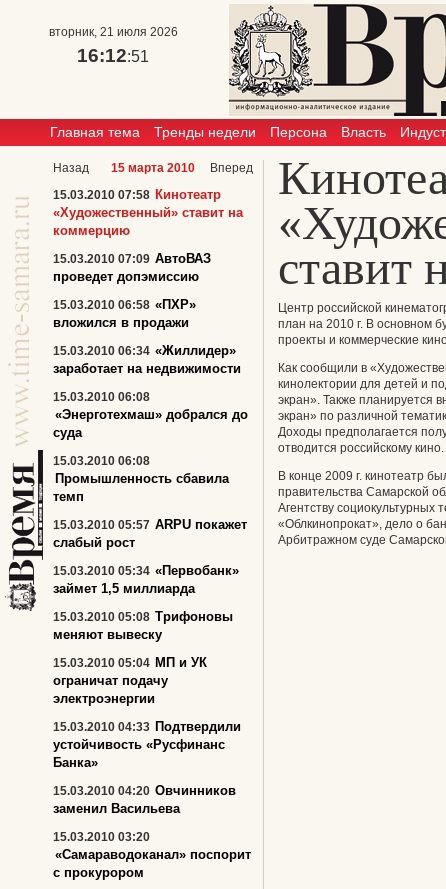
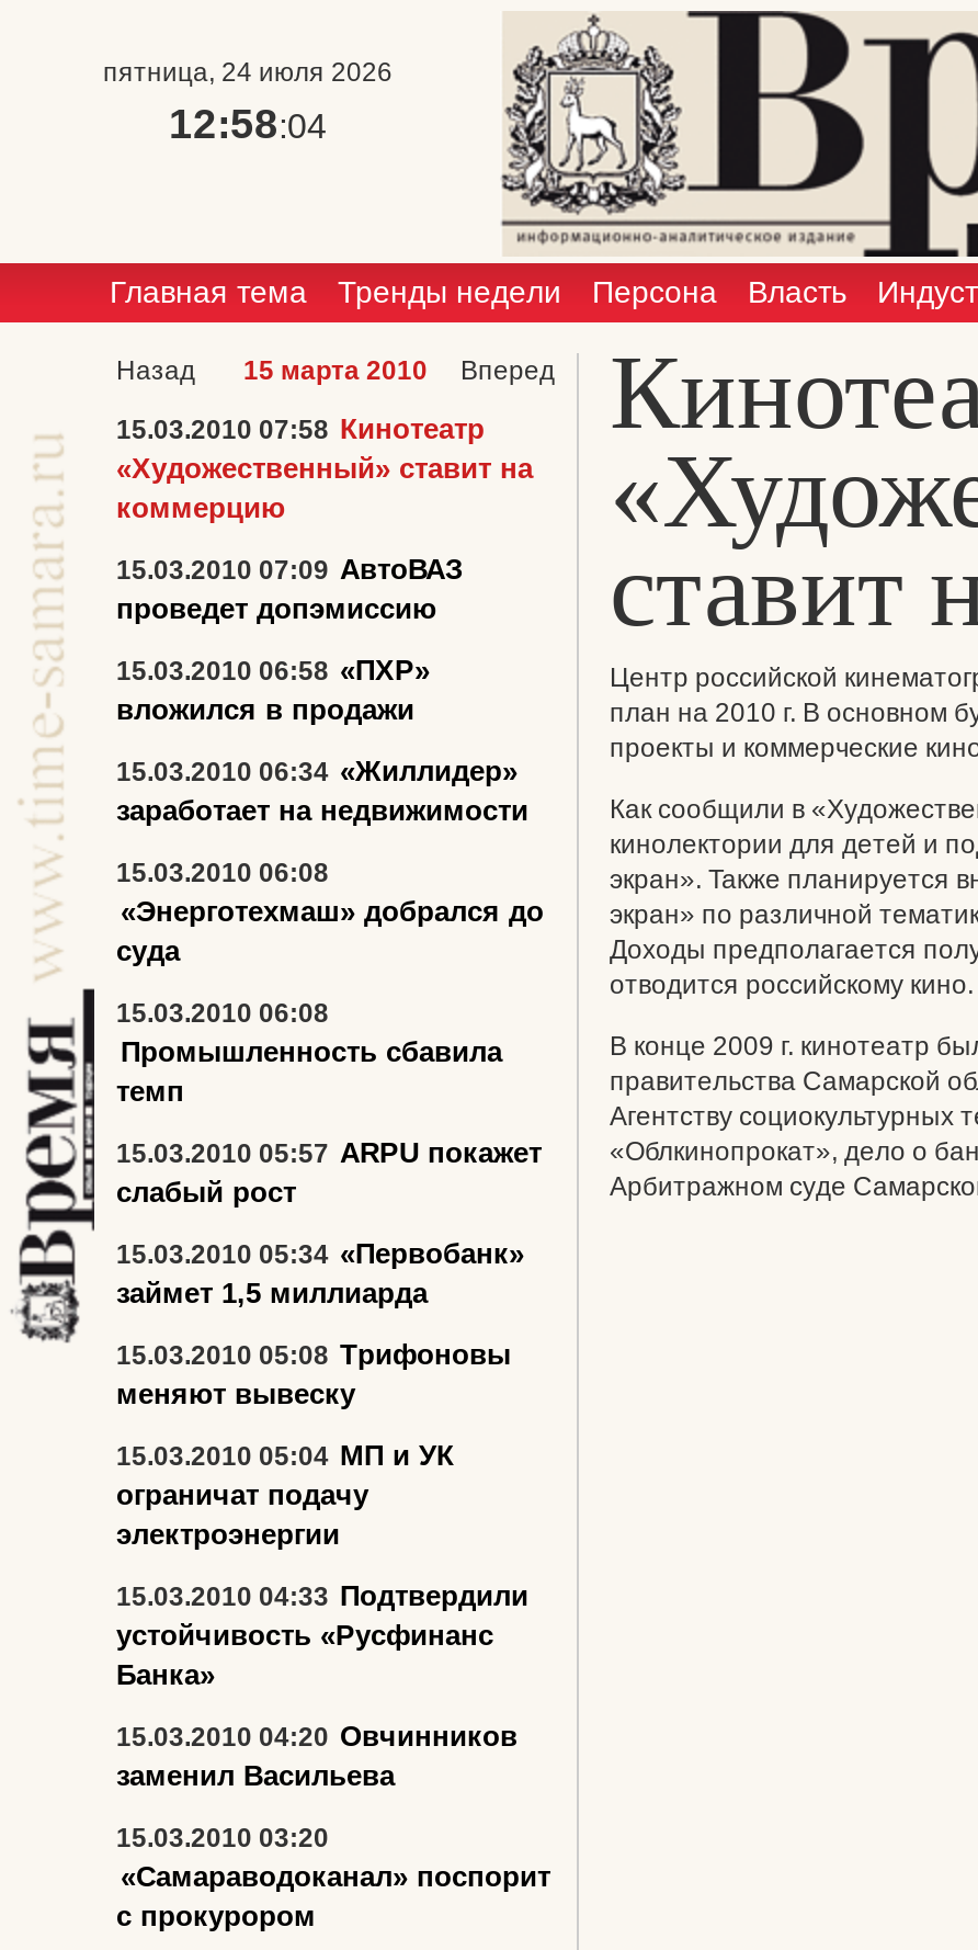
- вторник, 21 июля 2026
+ пятница, 24 июля 2026

- 16:12:51
+ 12:58:04
